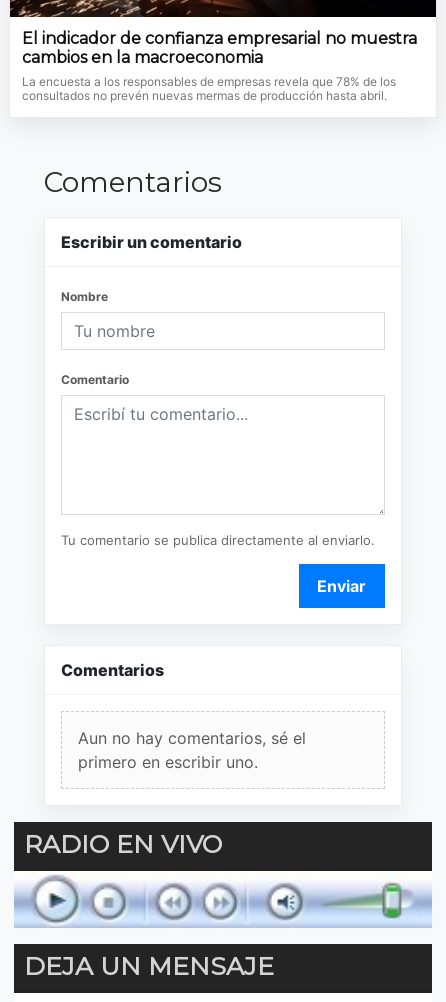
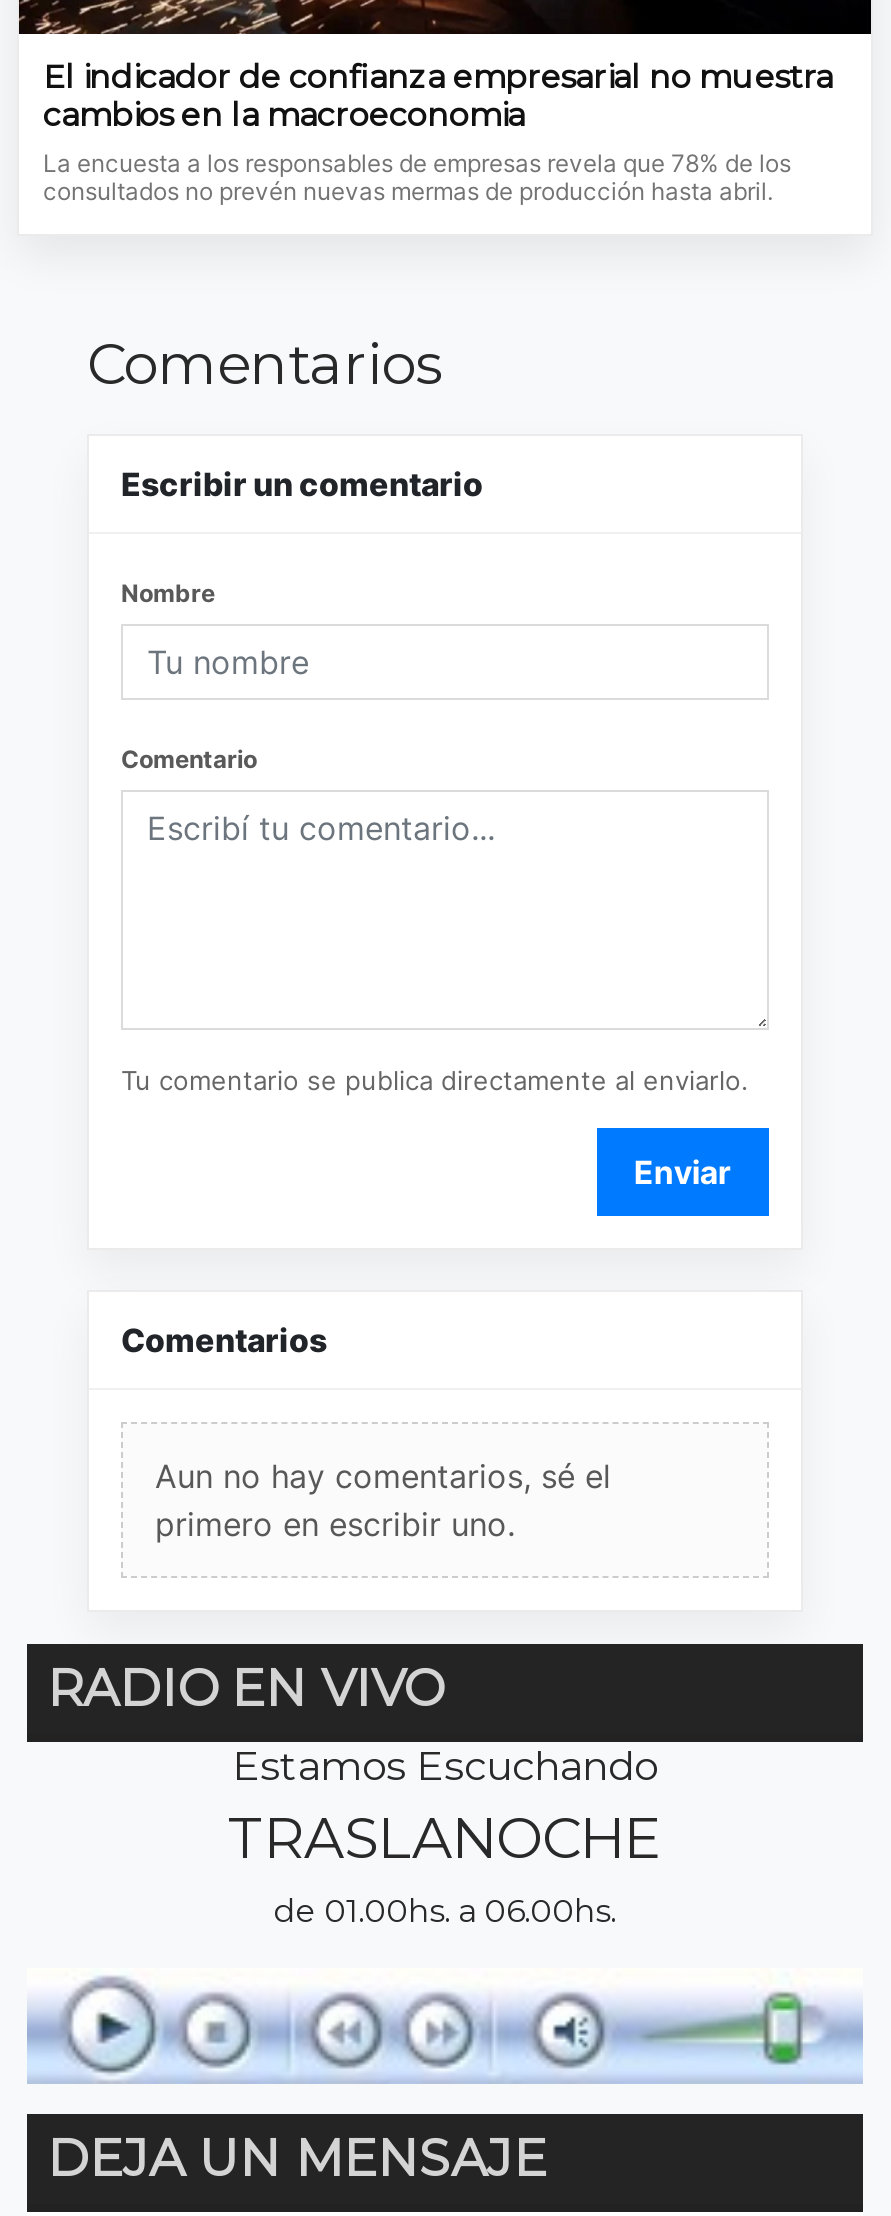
+ Estamos Escuchando
+ TRASLANOCHE
+ de 01.00hs. a 06.00hs.
